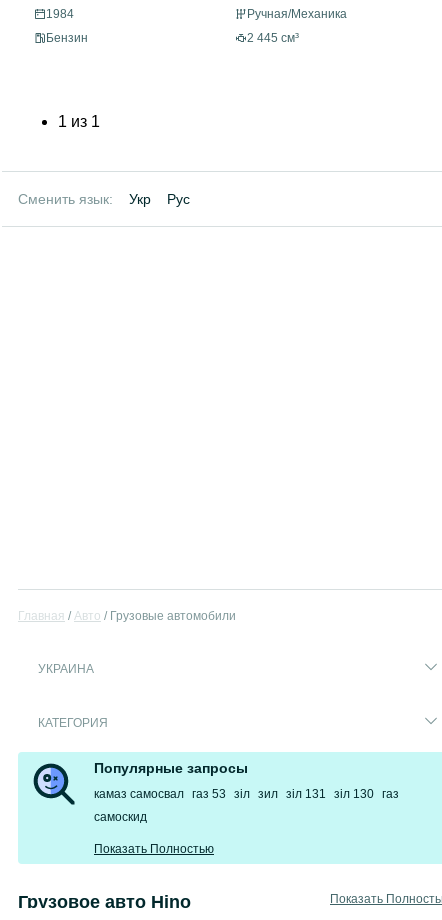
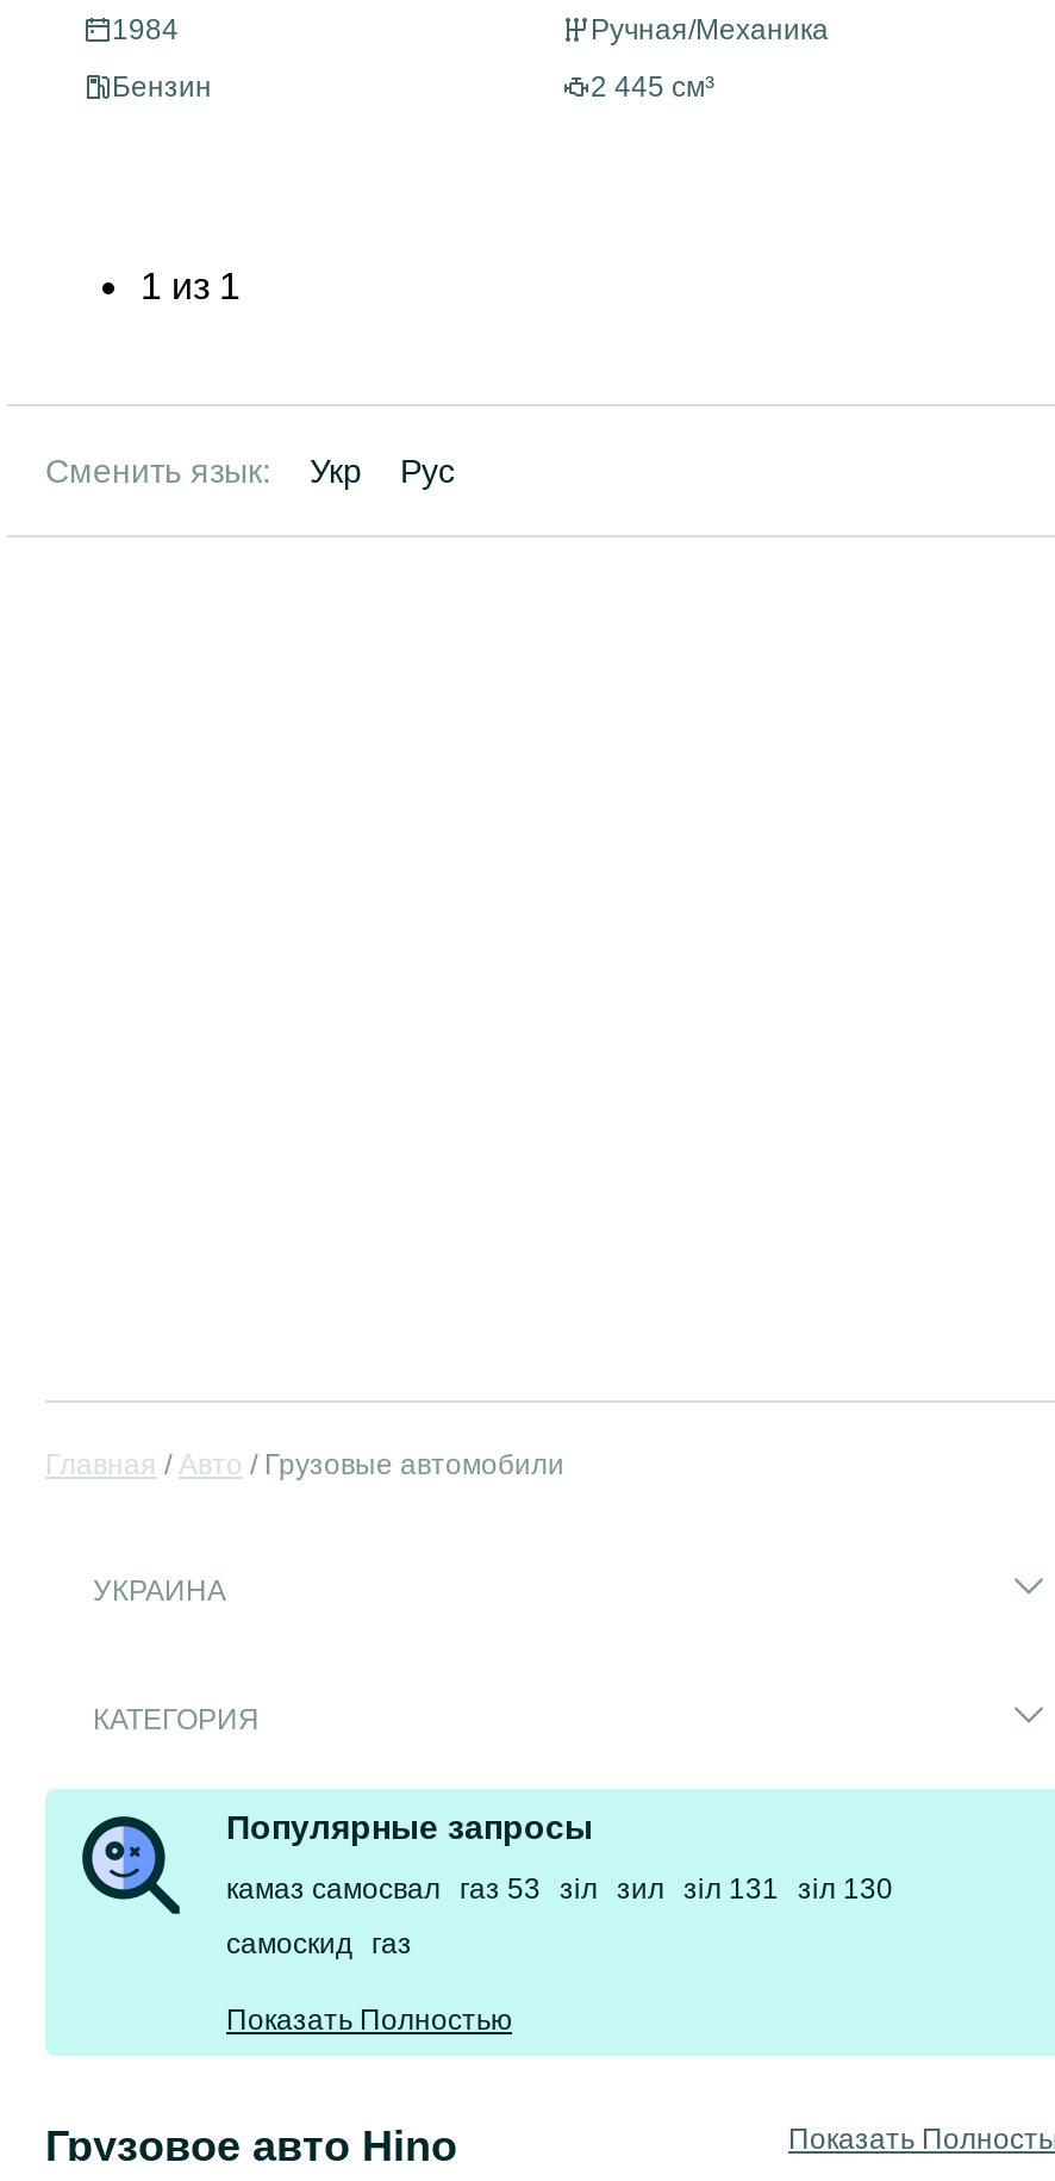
- камаз самосвал газ 53 зіл зил зіл 131 зіл 130 газ
+ камаз самосвал газ 53 зіл зил зіл 131 зіл 130

- самоскид
+ самоскид газ
